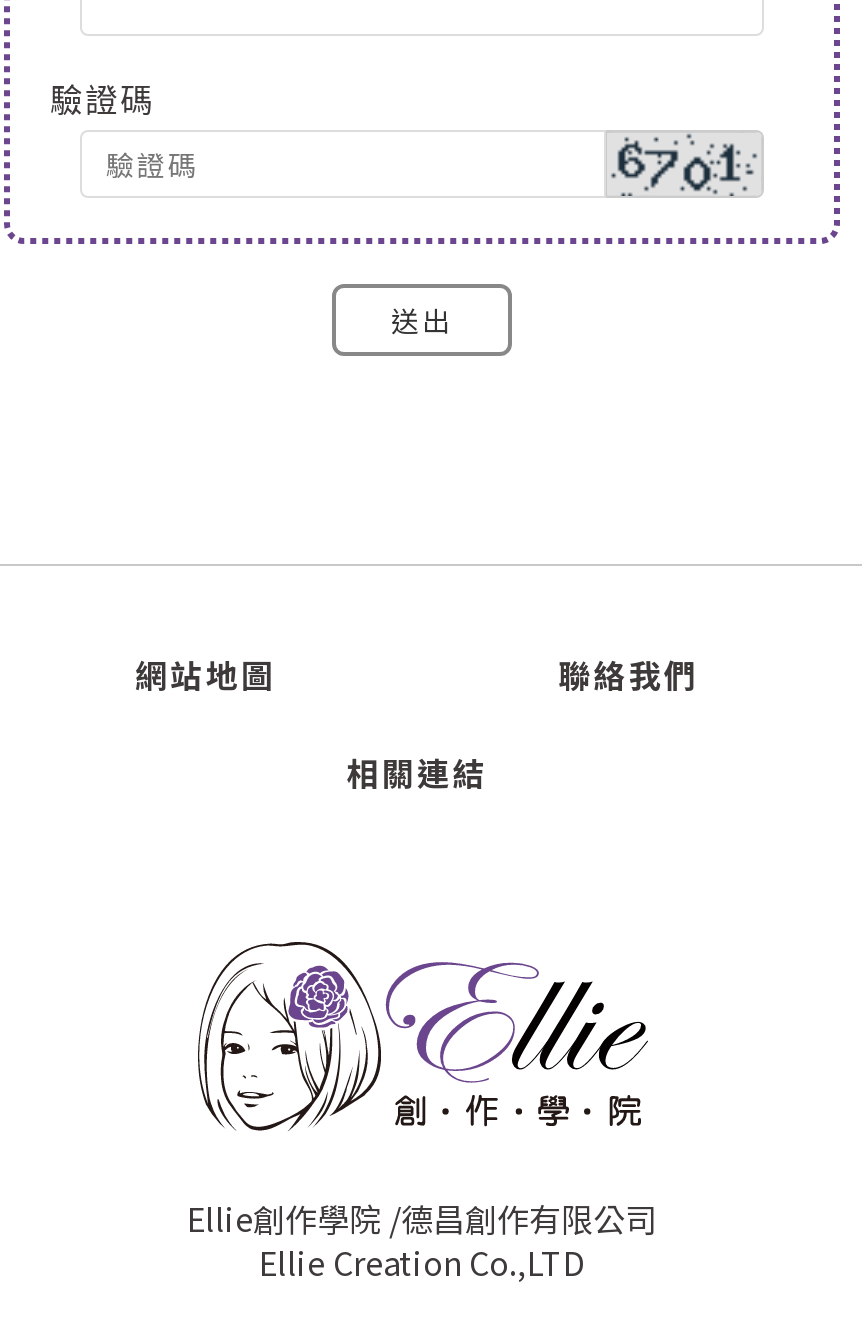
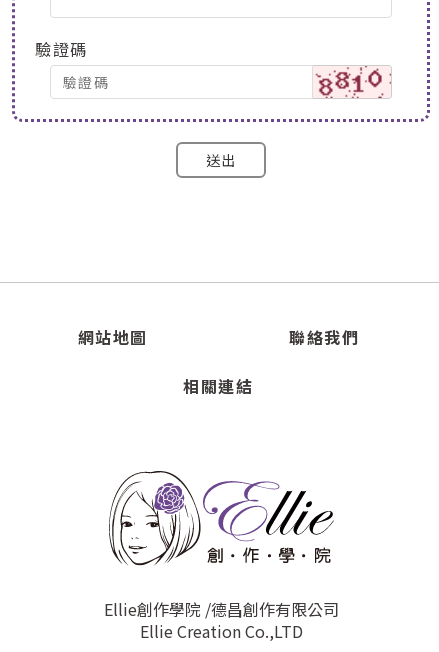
- [image]
+ [image]
